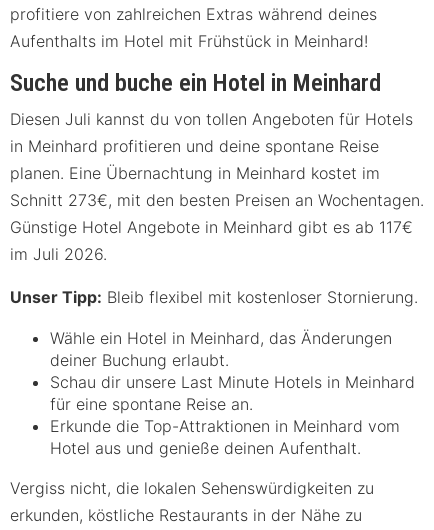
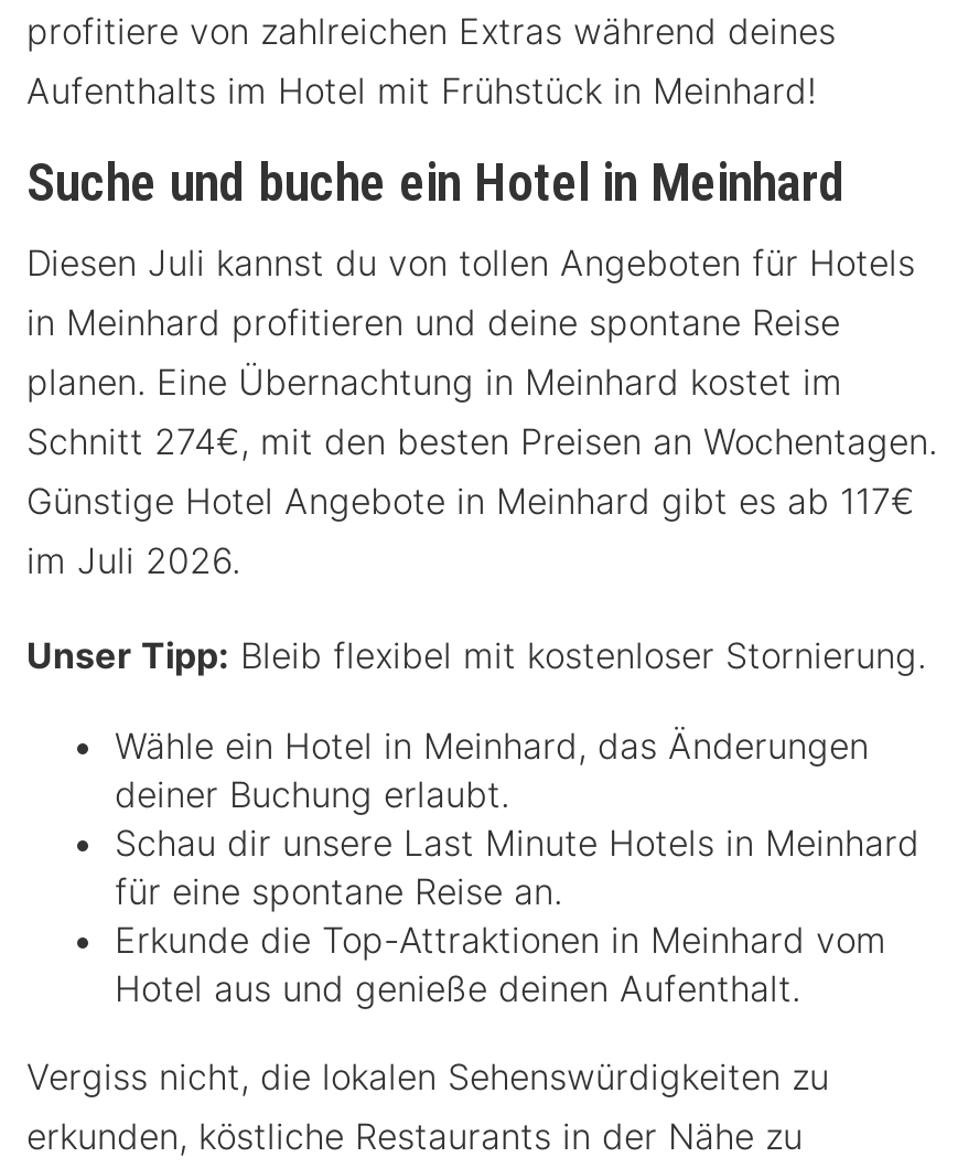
- Schnitt 273€, mit den besten Preisen an Wochentagen.
+ Schnitt 274€, mit den besten Preisen an Wochentagen.
